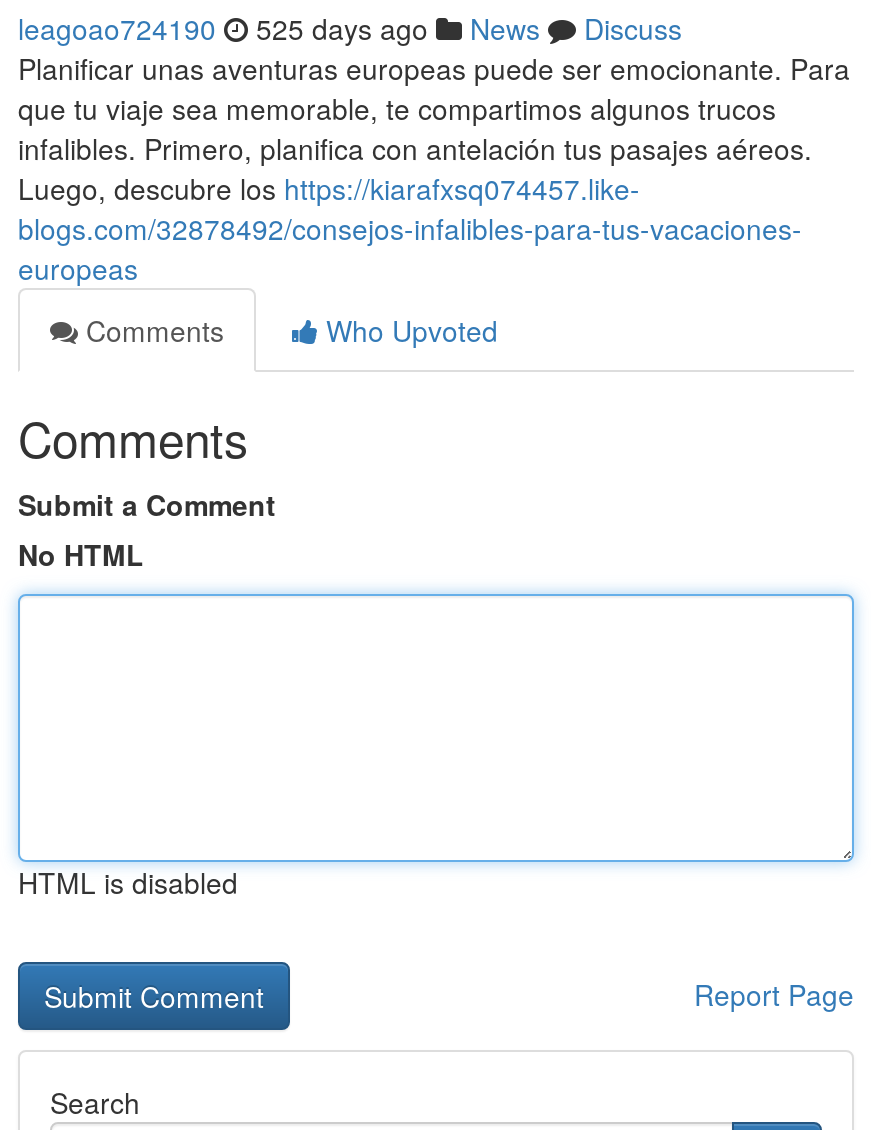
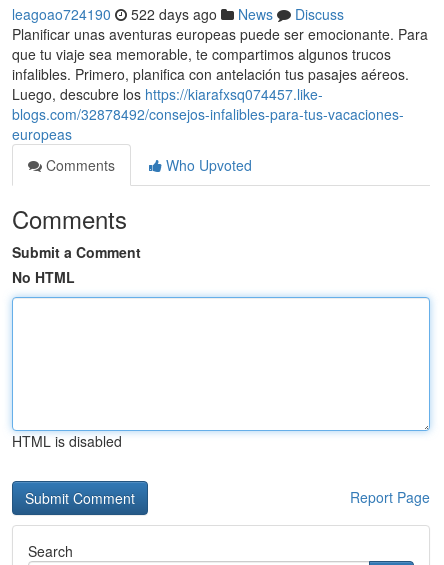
- leagoao724190 525 days ago News Discuss
+ leagoao724190 522 days ago News Discuss
